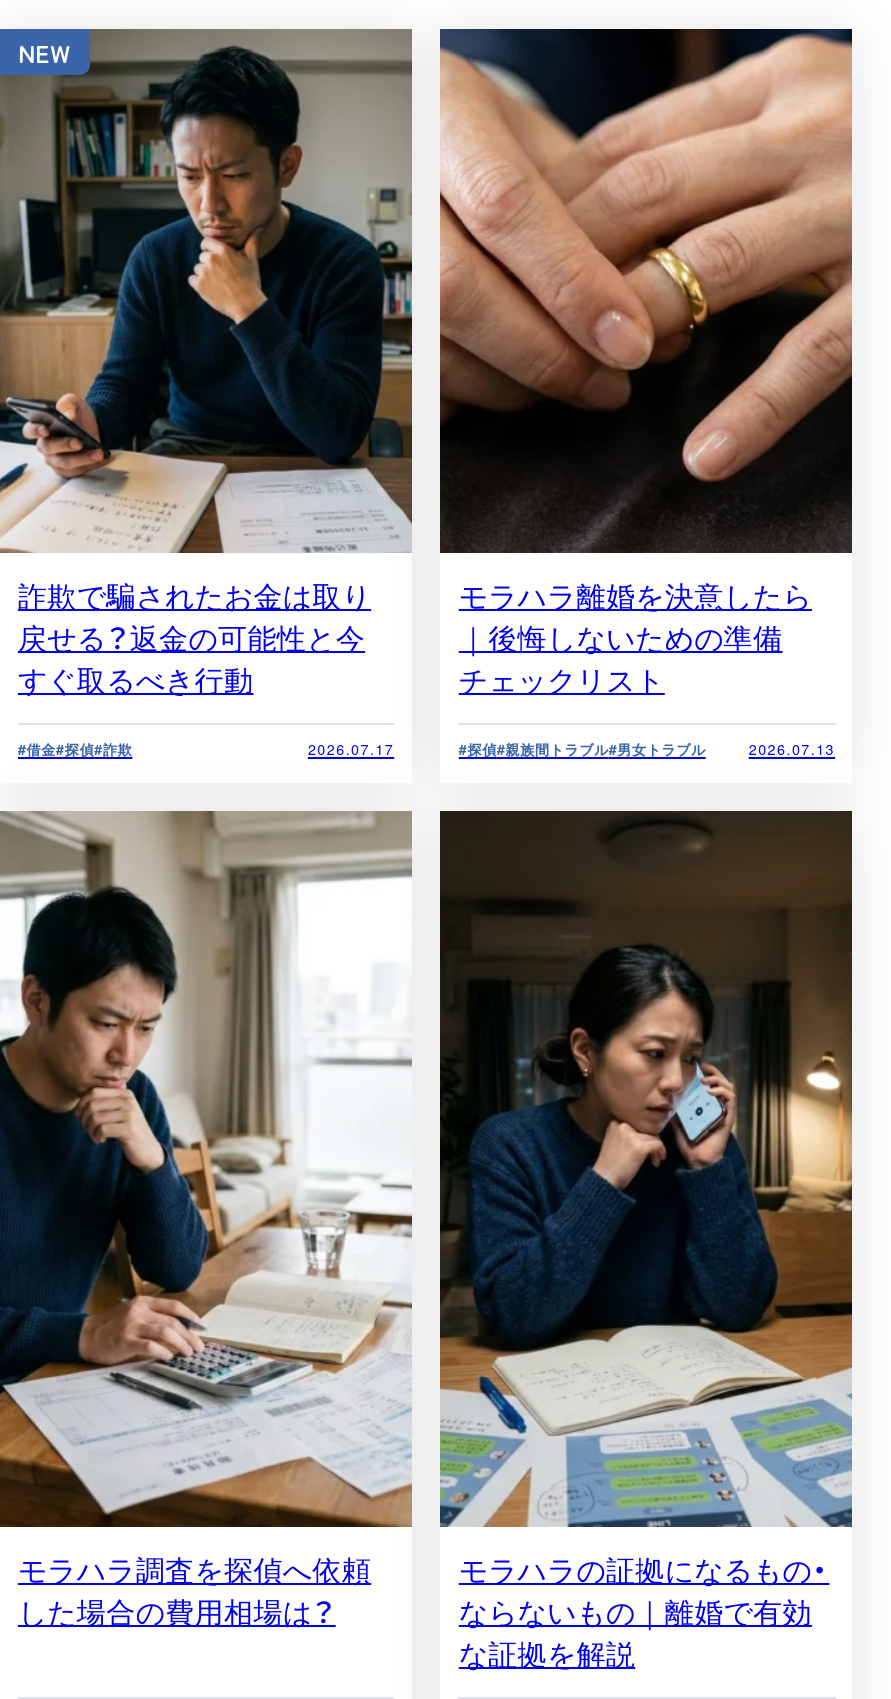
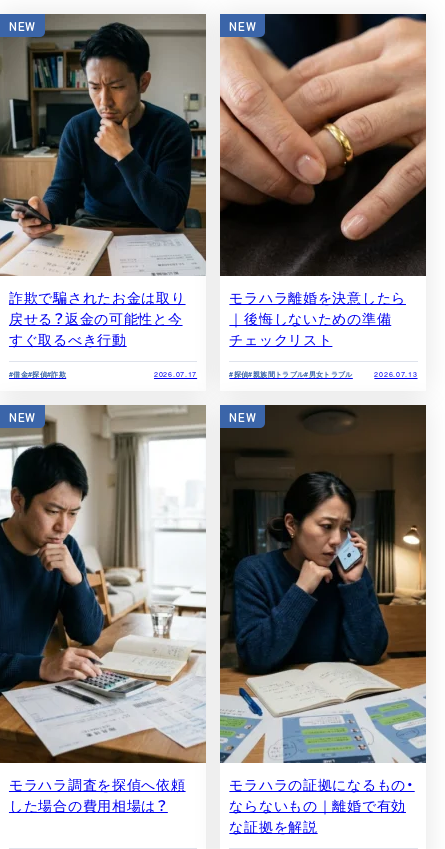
+ NEW

+ NEW

+ NEW
